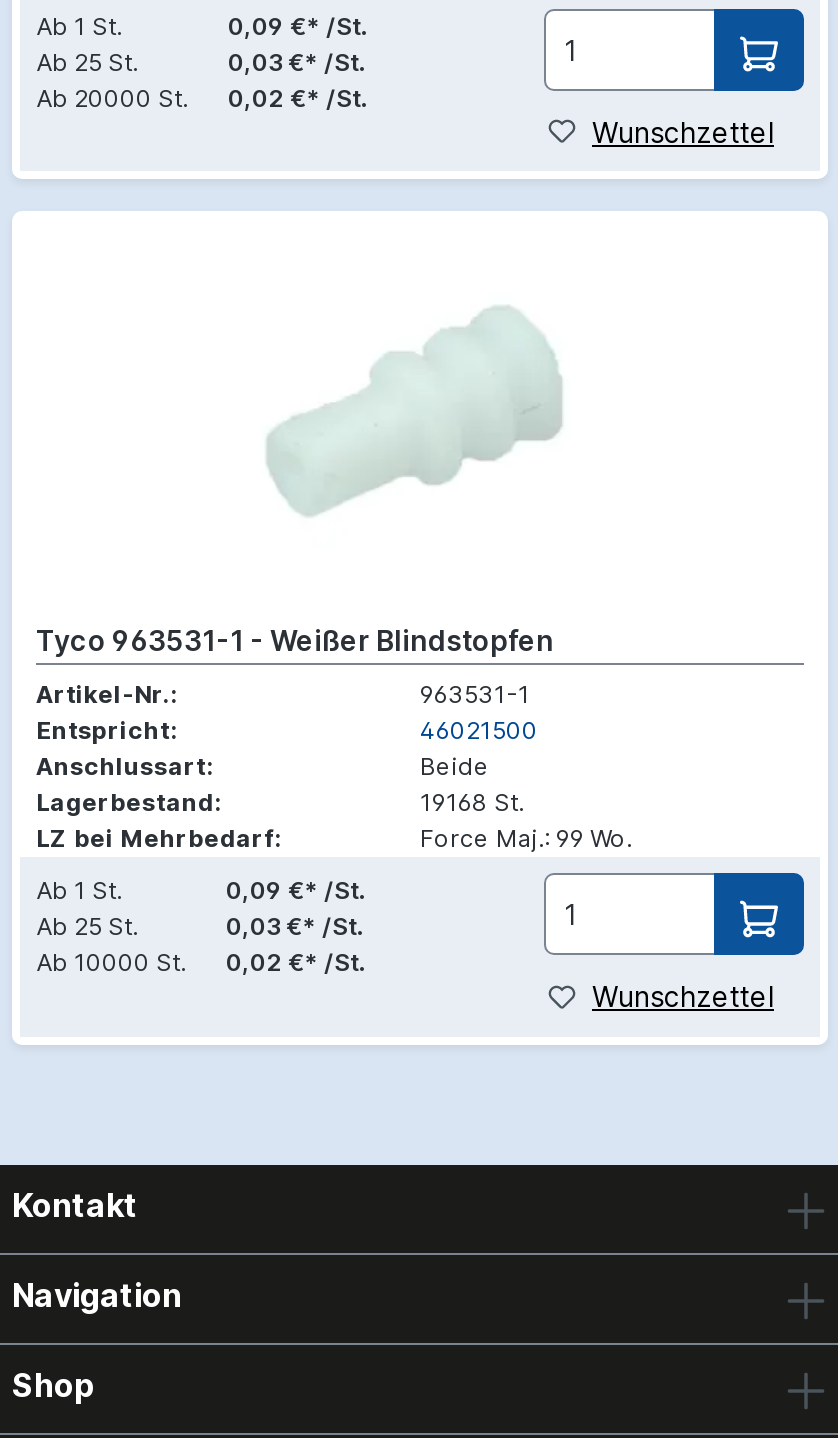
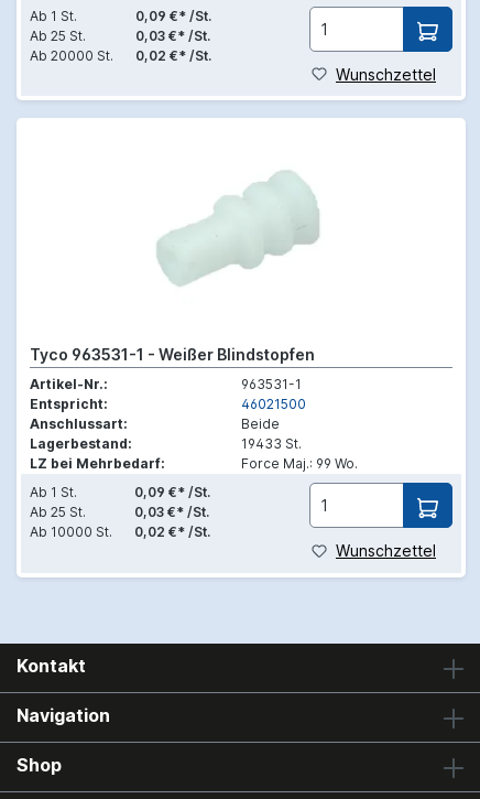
- 19168 St.
+ 19433 St.
